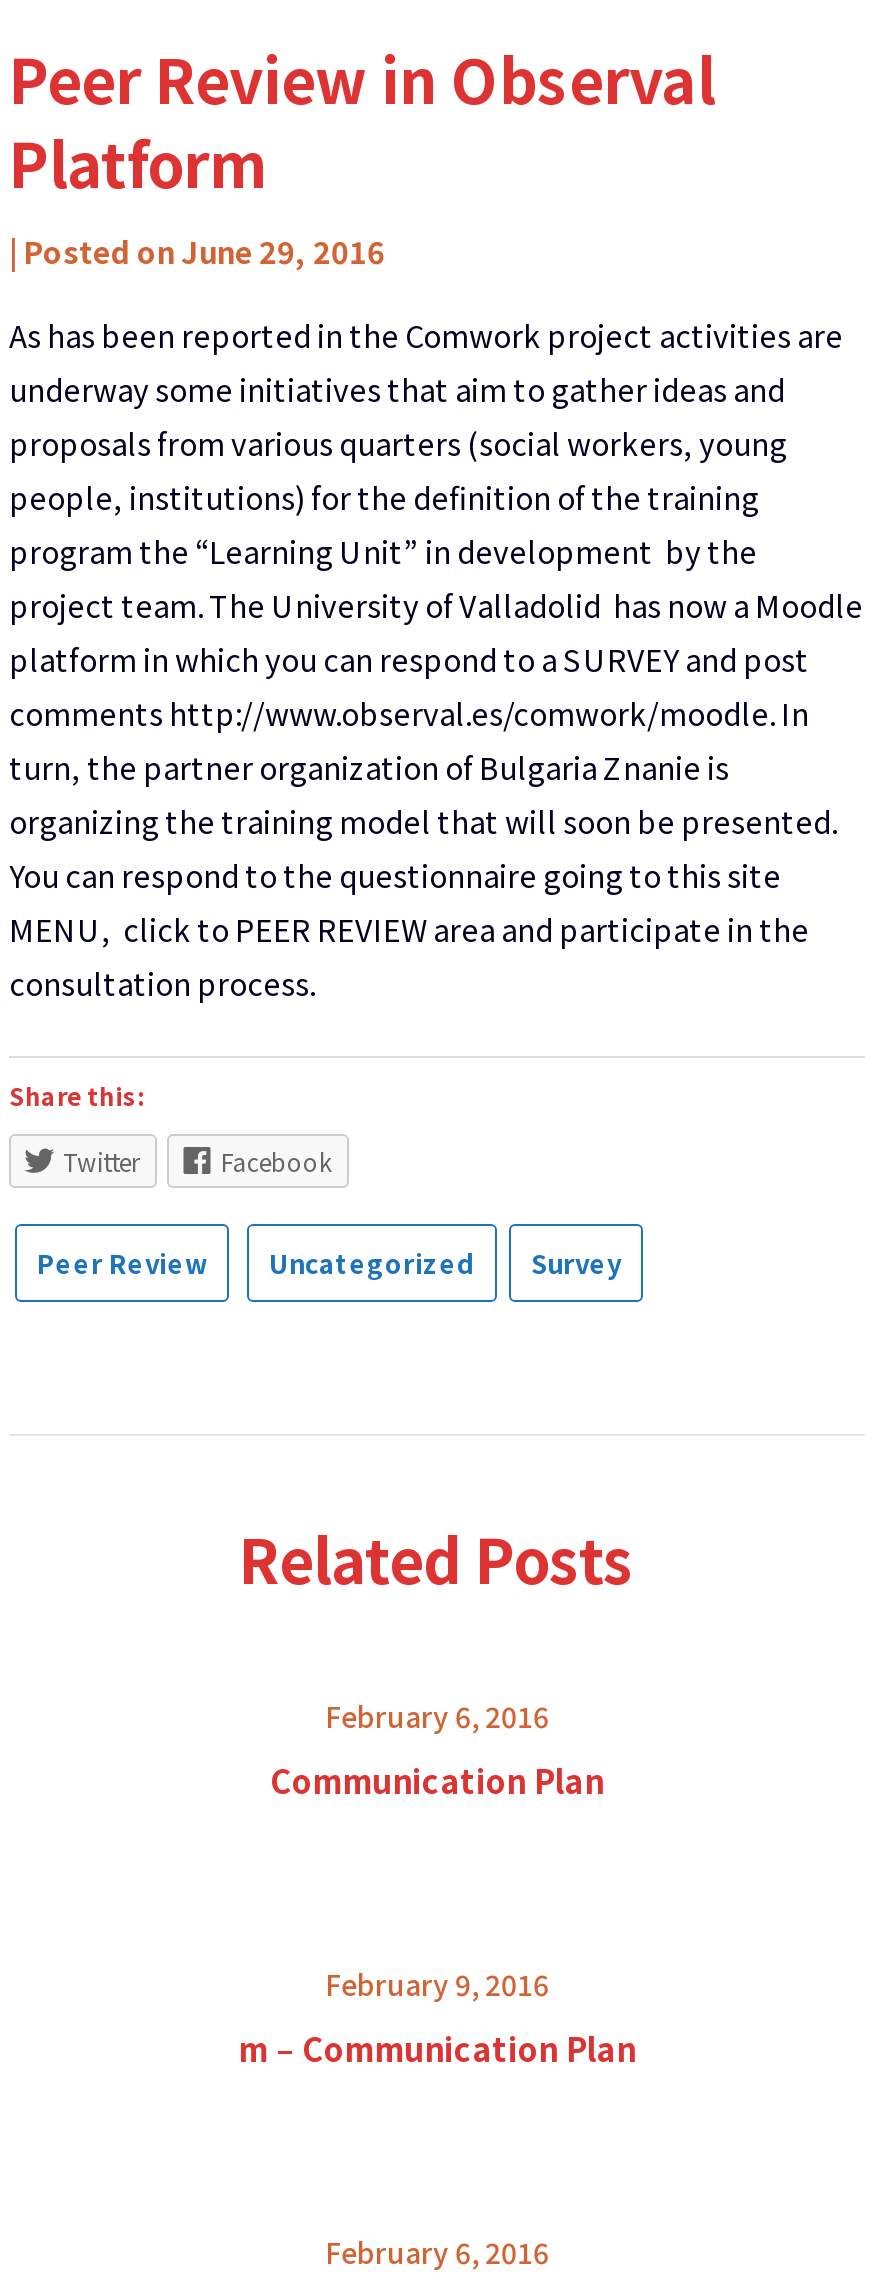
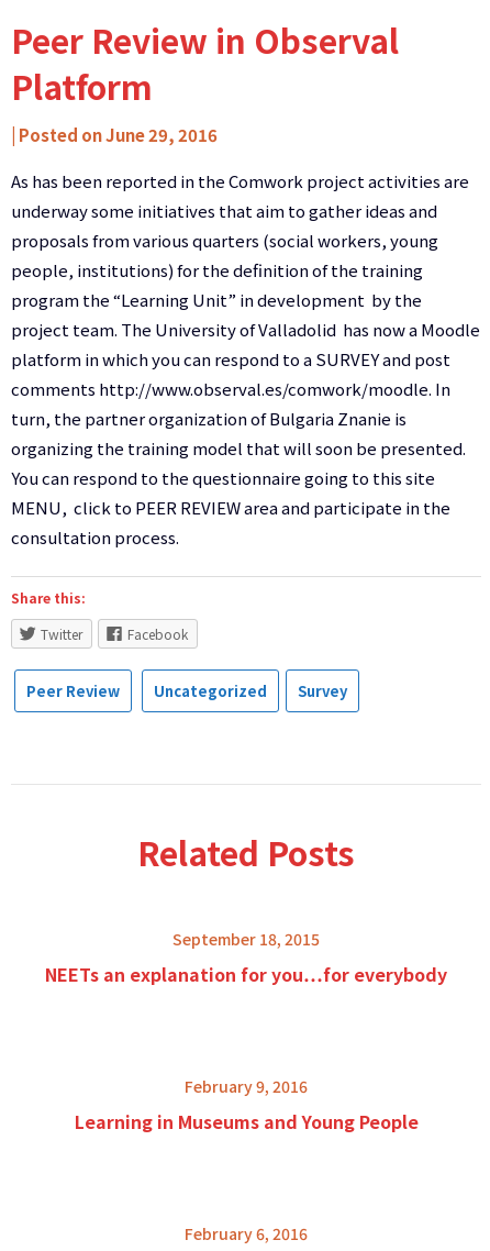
- February 6, 2016
- Communication Plan
+ September 18, 2015
+ NEETs an explanation for you…for everybody

- m – Communication Plan
+ Learning in Museums and Young People
